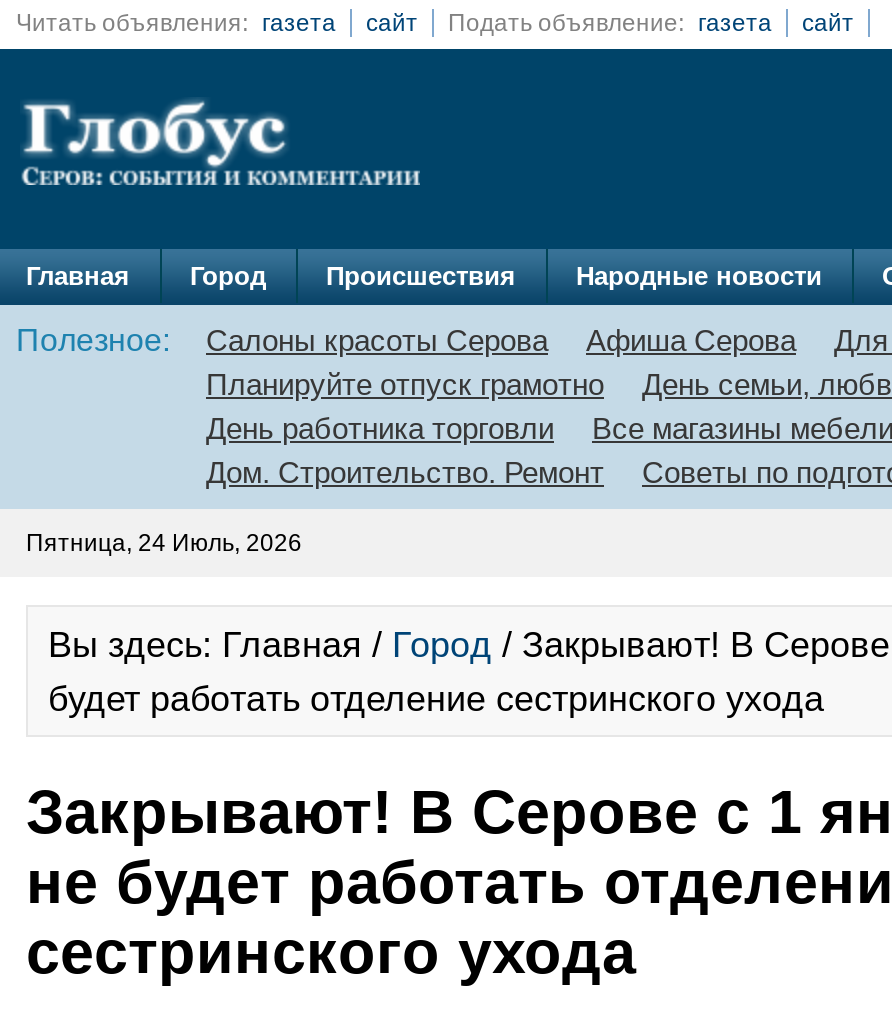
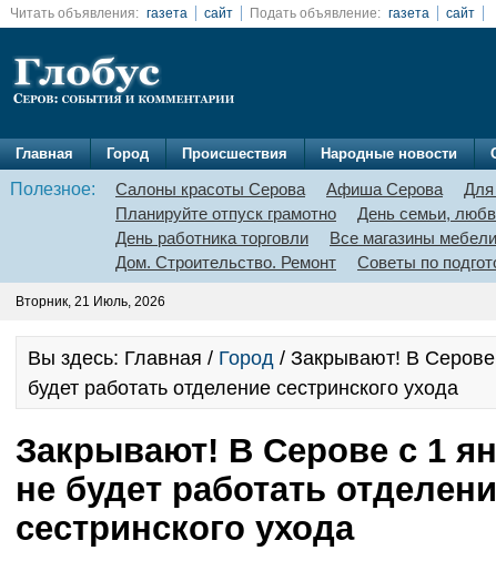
- Пятница, 24 Июль, 2026
+ Вторник, 21 Июль, 2026
